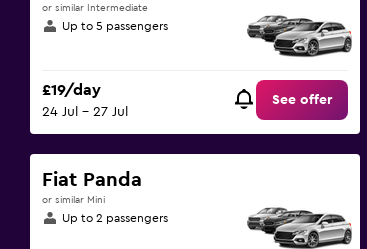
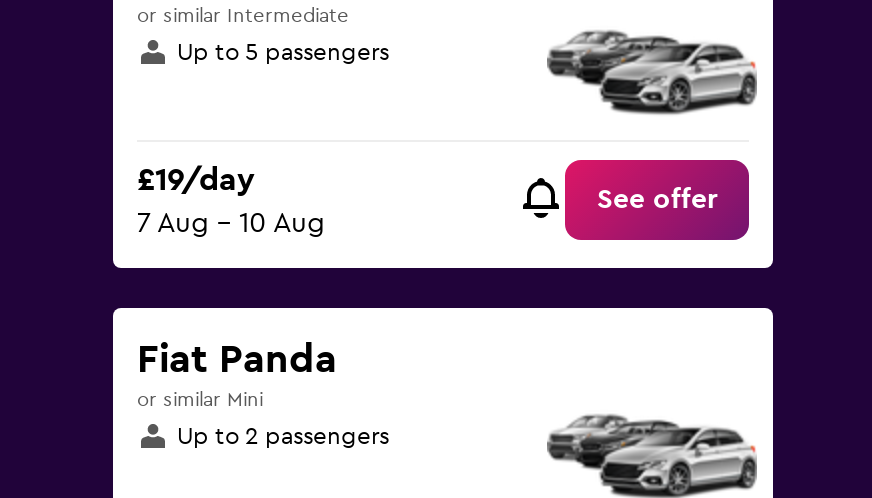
- 24 Jul - 27 Jul
+ 7 Aug - 10 Aug
